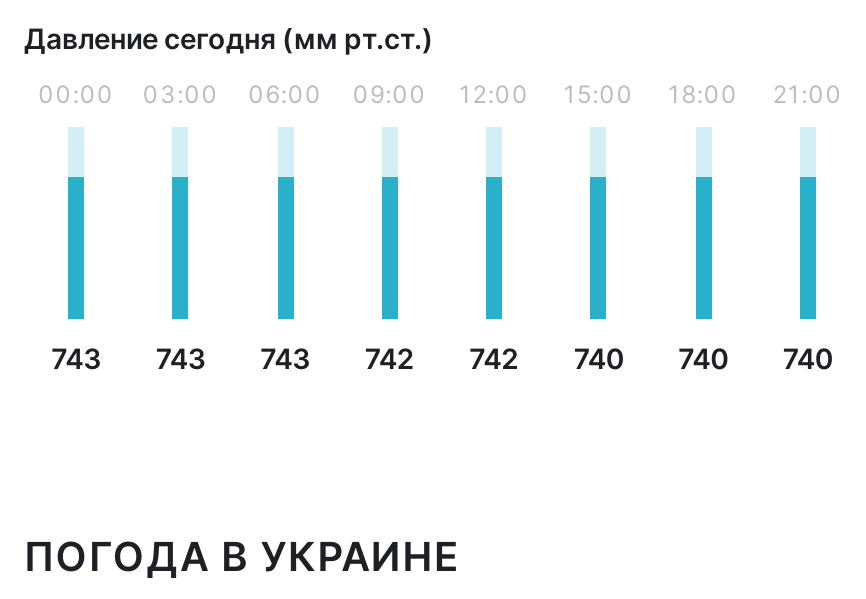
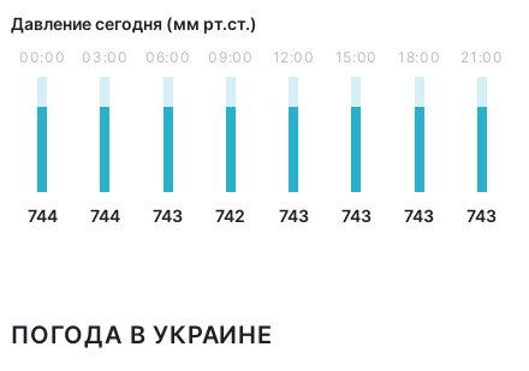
- 743
+ 744

- 743
+ 744

- 742
+ 743

- 740
+ 743

- 740
+ 743

- 740
+ 743
